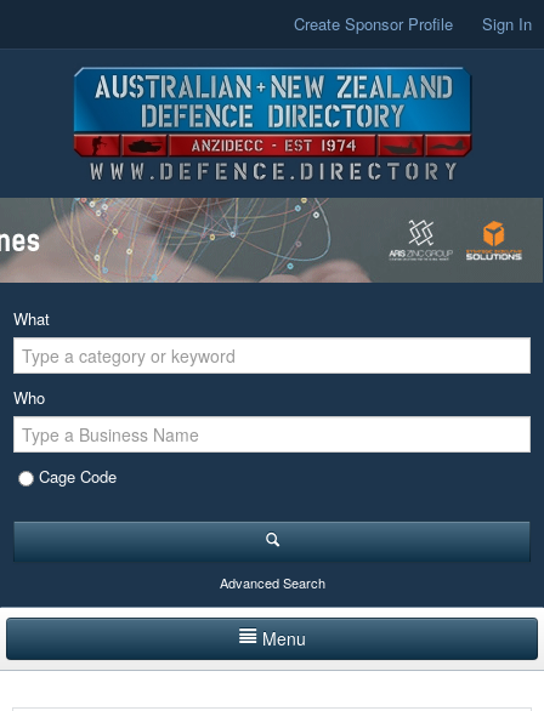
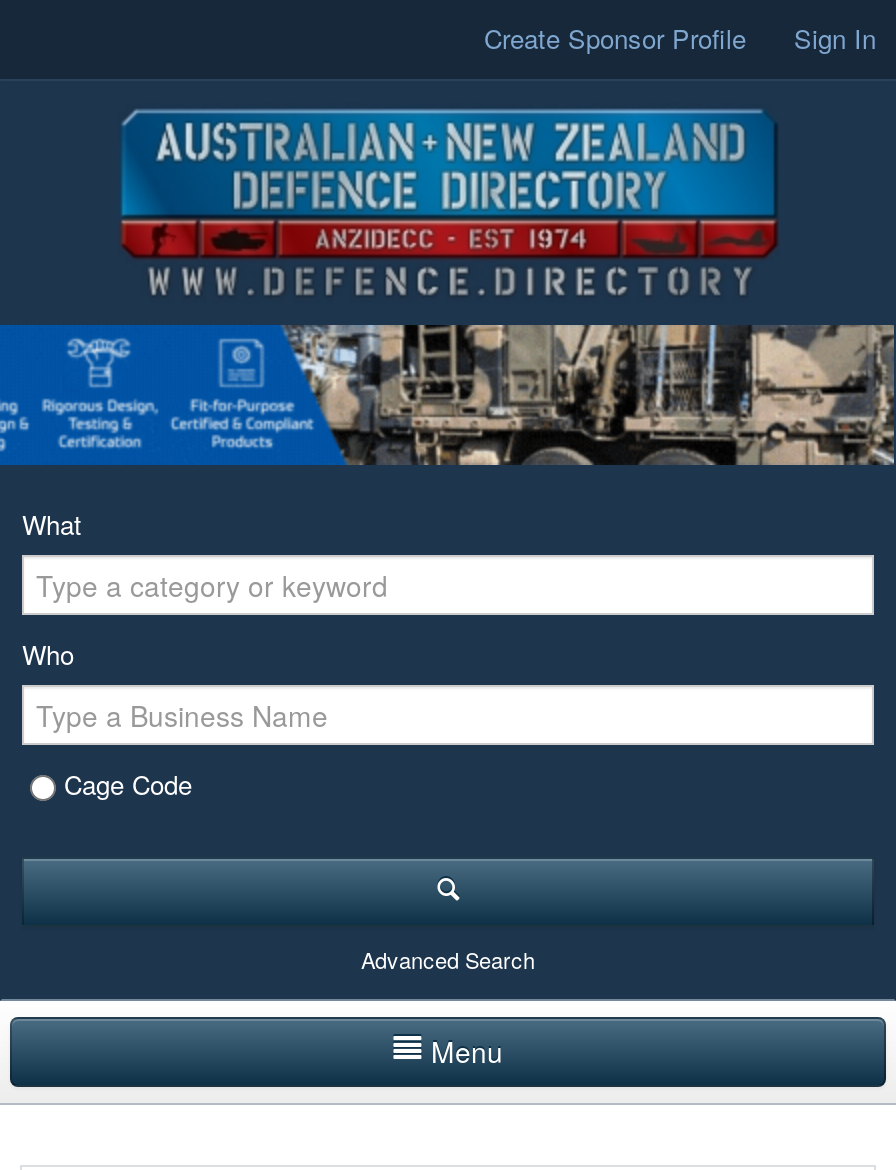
- [image]
+ [image]
